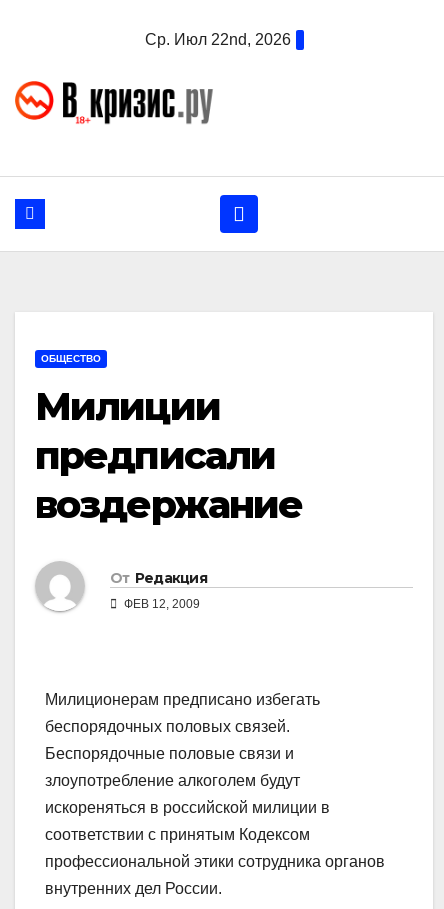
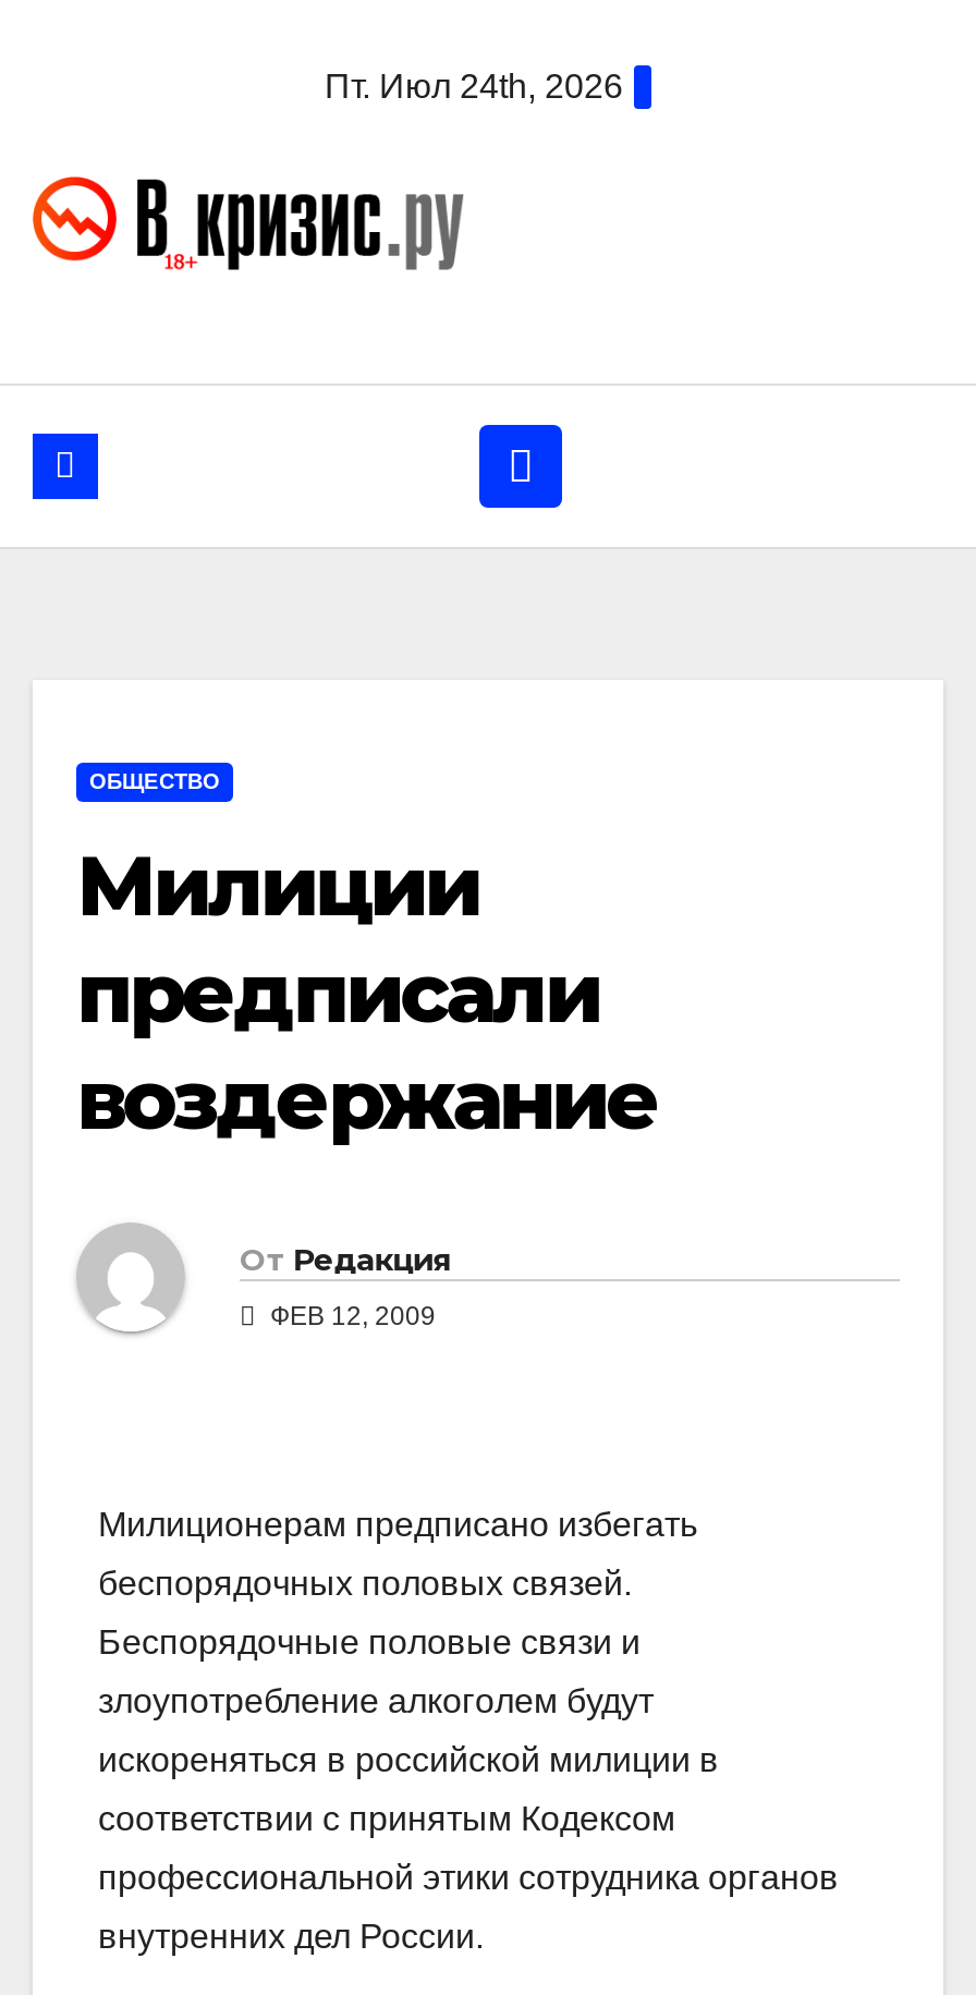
- Ср. Июл 22nd, 2026
+ Пт. Июл 24th, 2026
